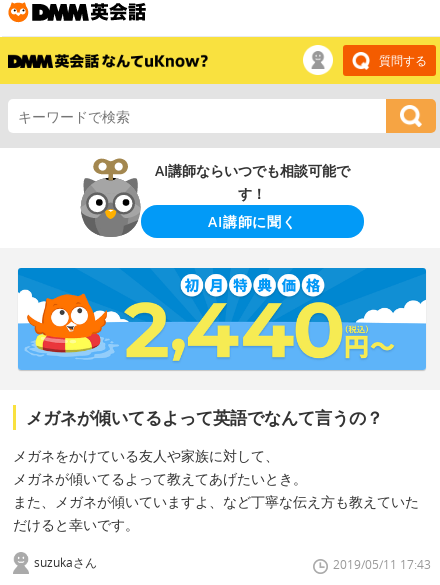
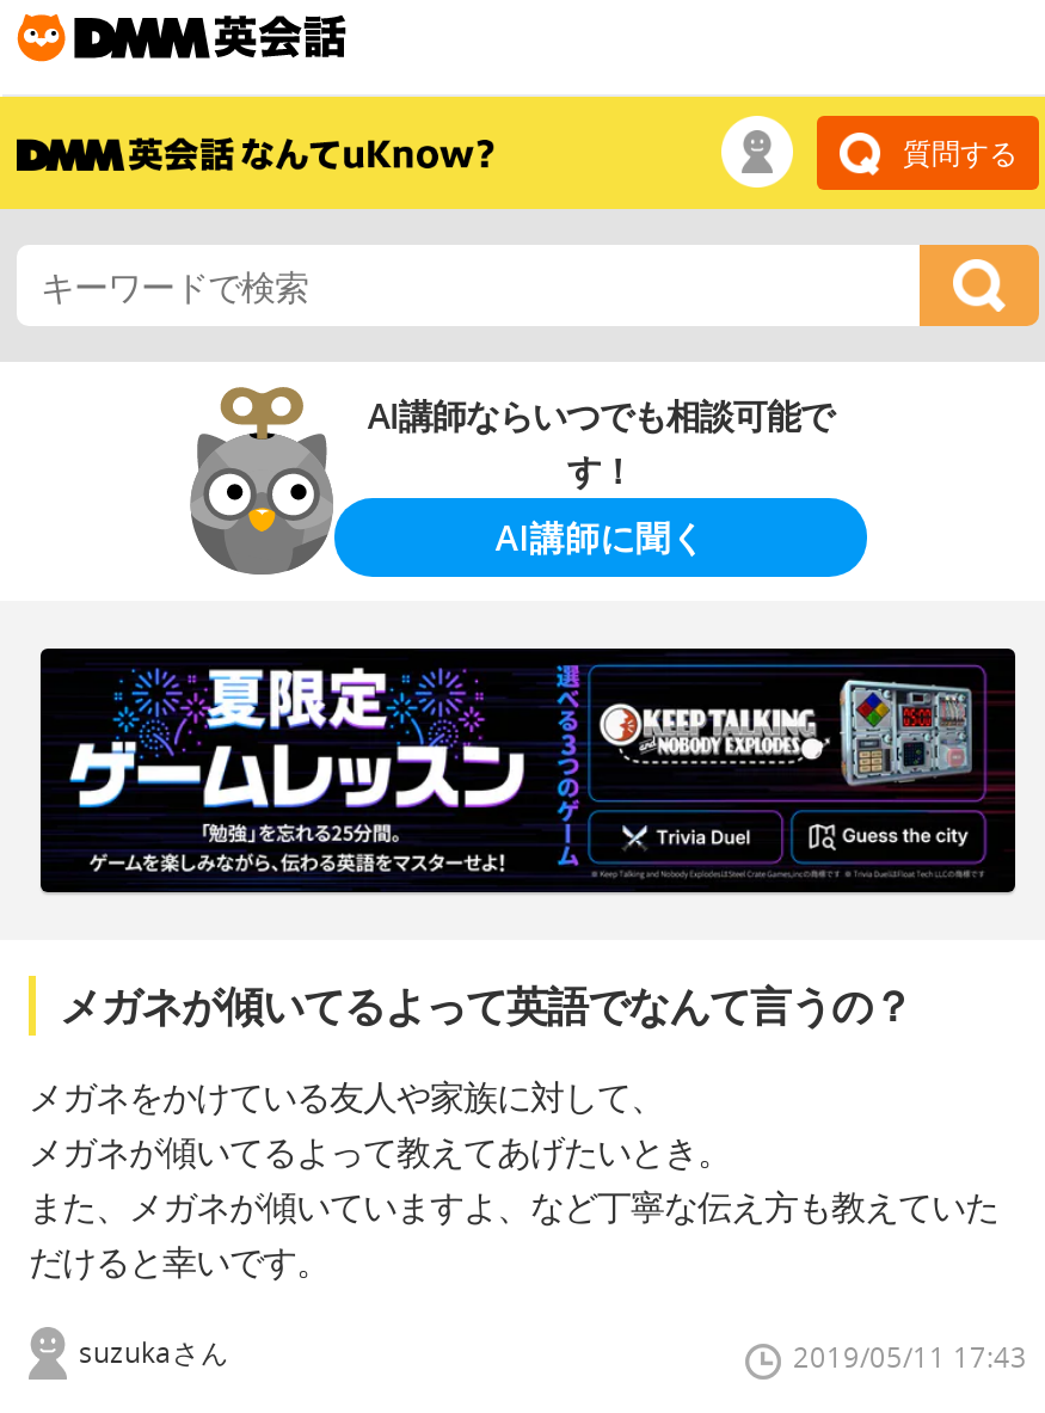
- [image]
+ [image]
